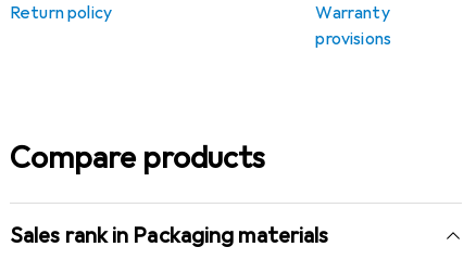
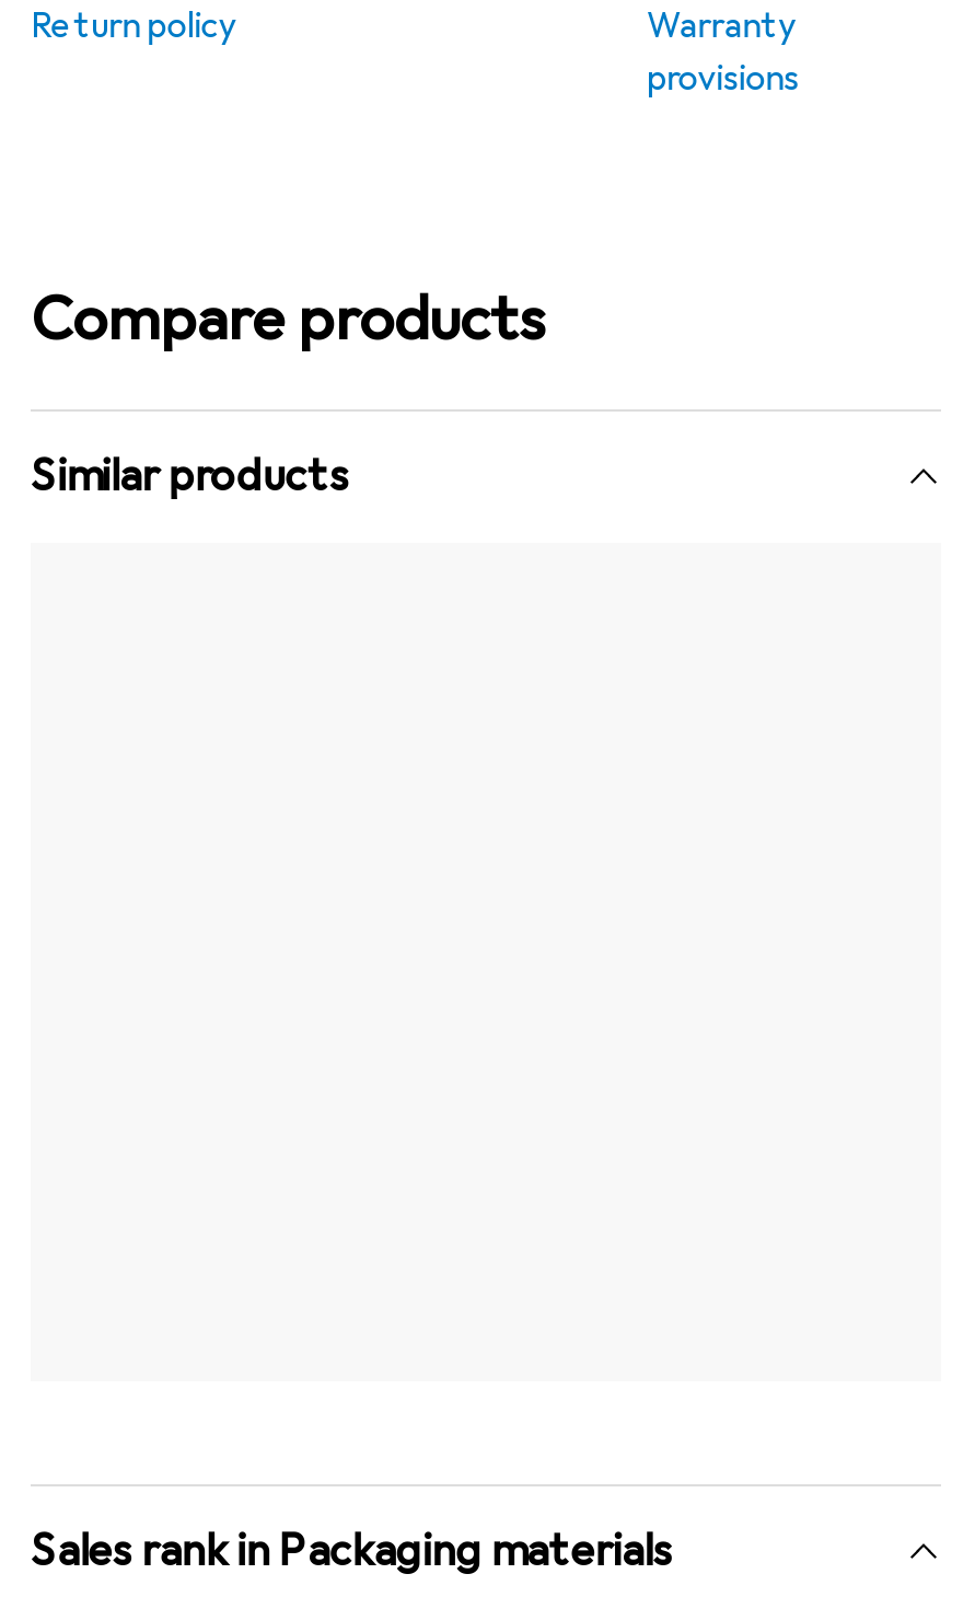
+ Similar products
